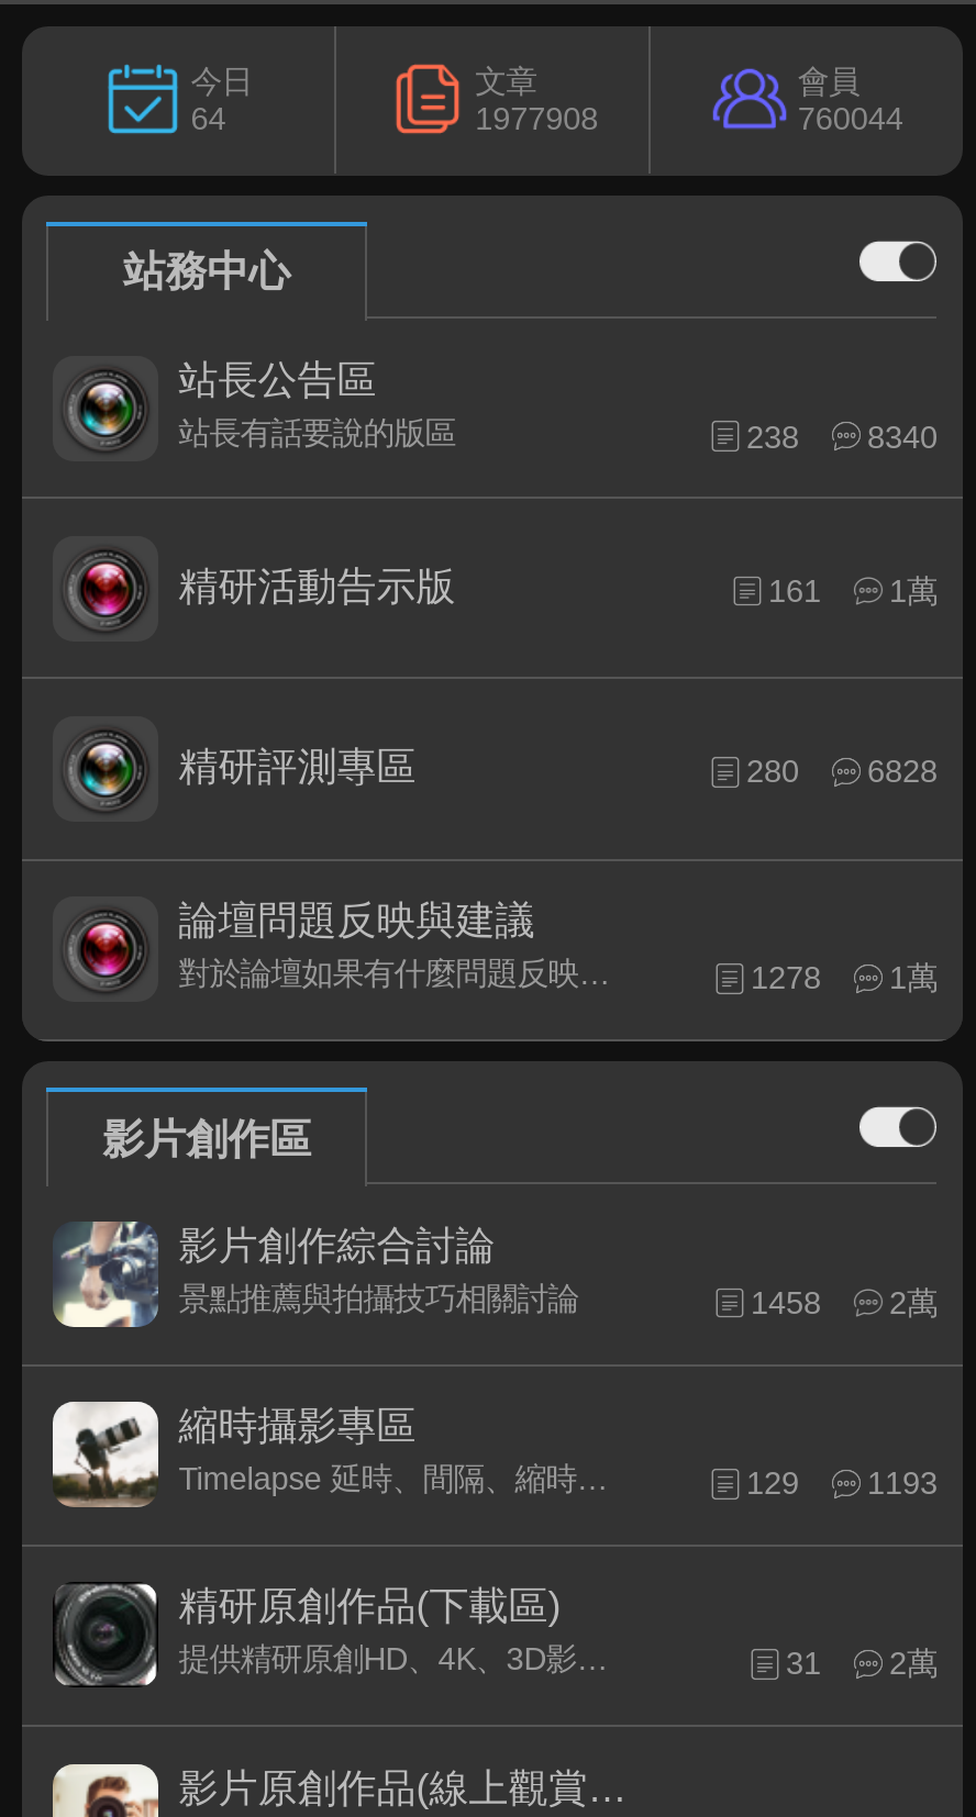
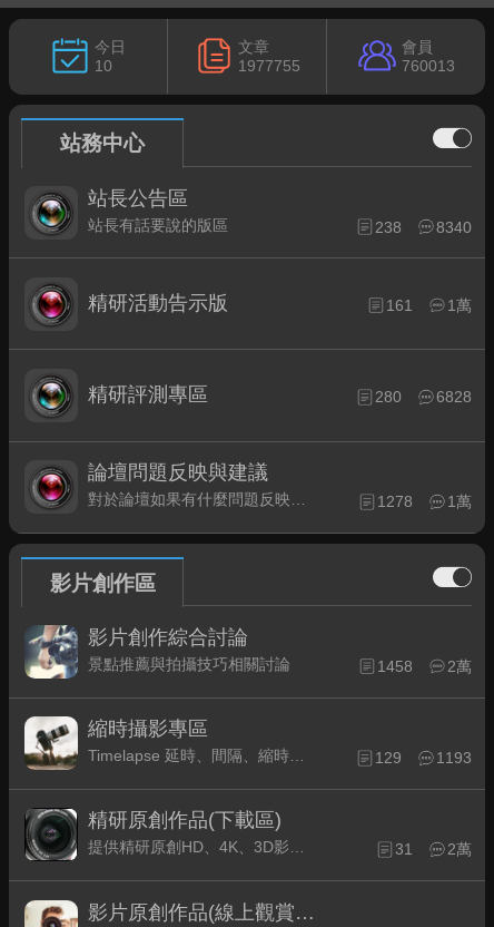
- 64
+ 10

- 1977908
+ 1977755

- 760044
+ 760013
